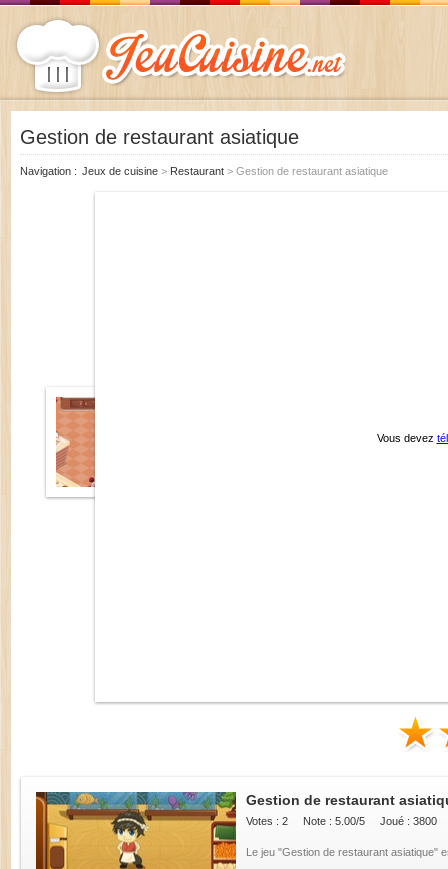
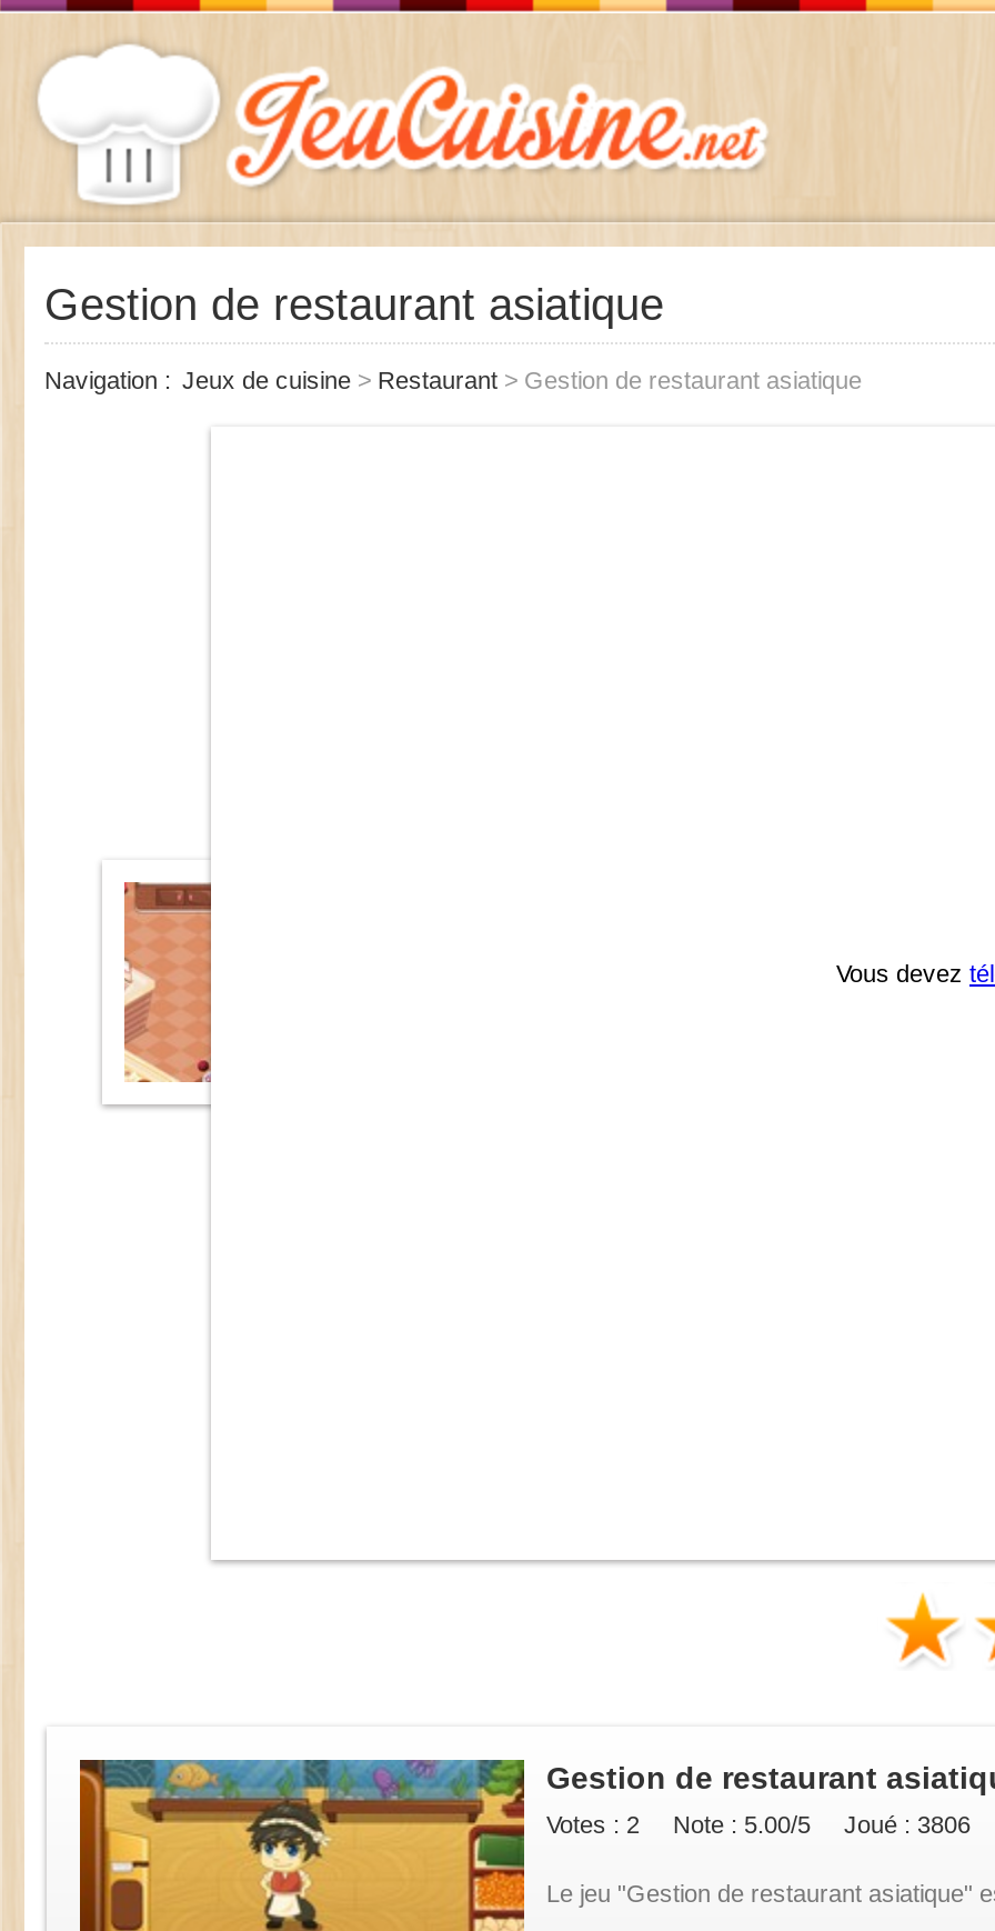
- Votes : 2 Note : 5.00/5 Joué : 3800
+ Votes : 2 Note : 5.00/5 Joué : 3806
